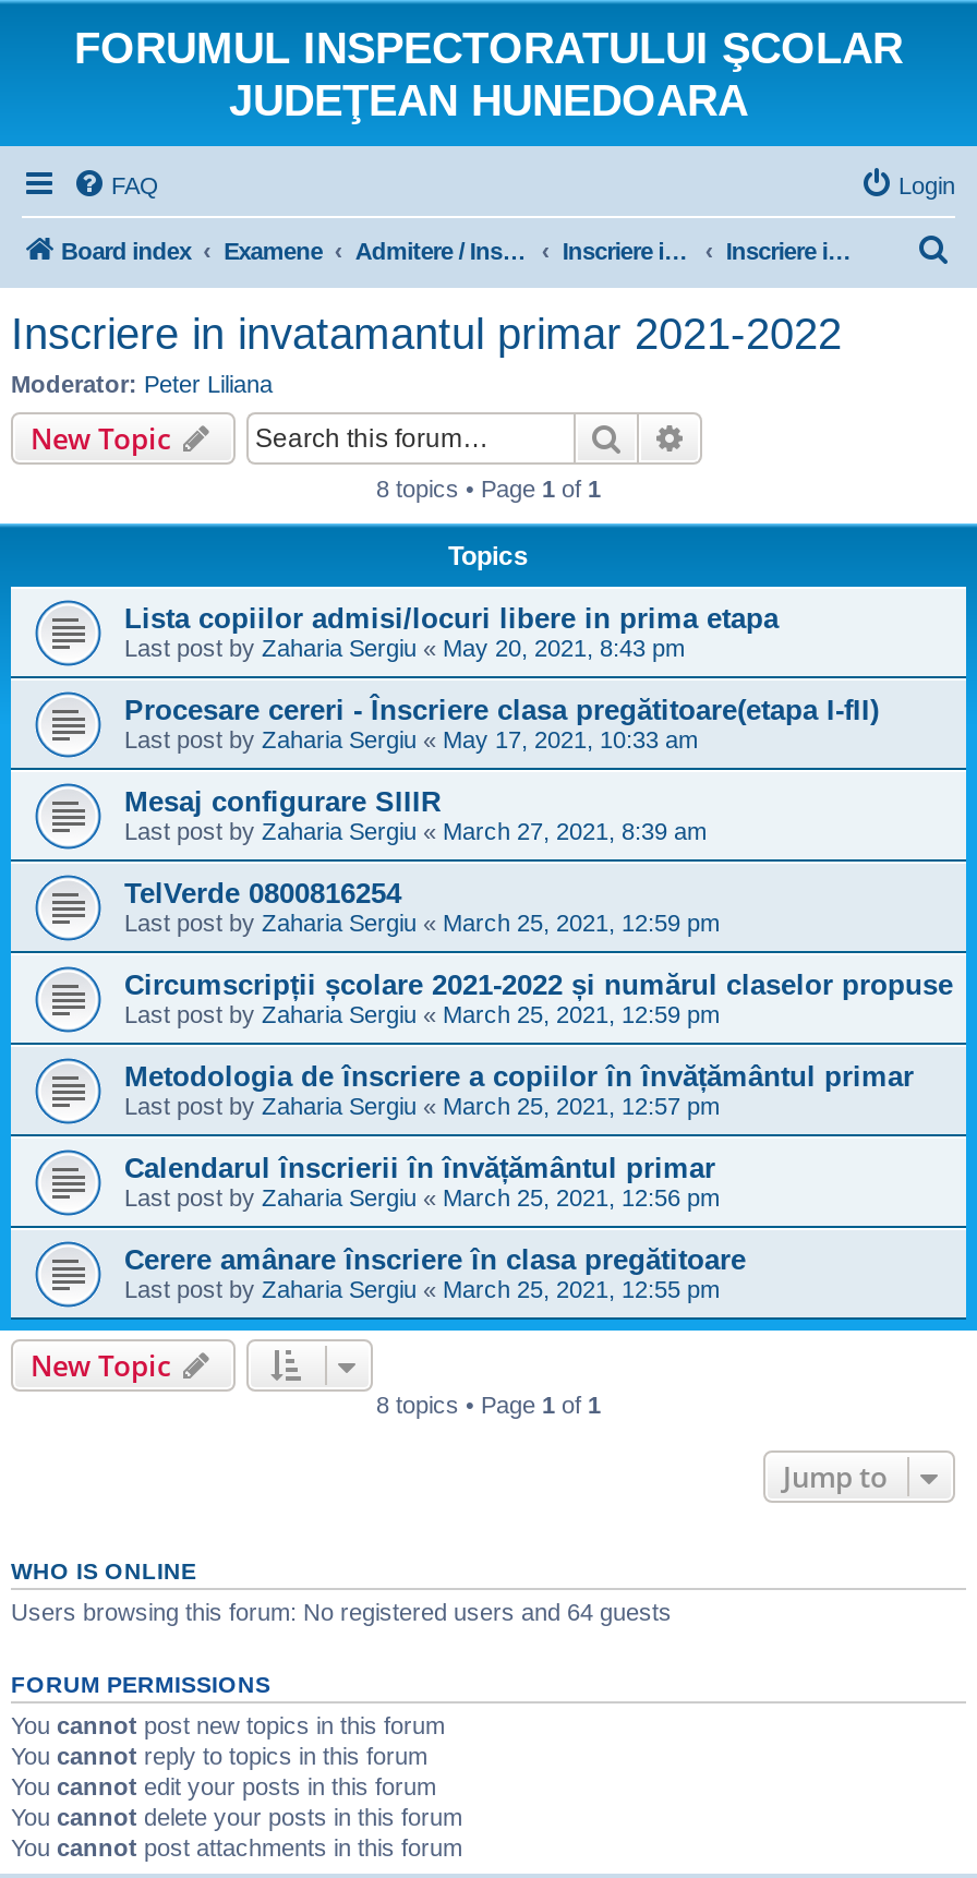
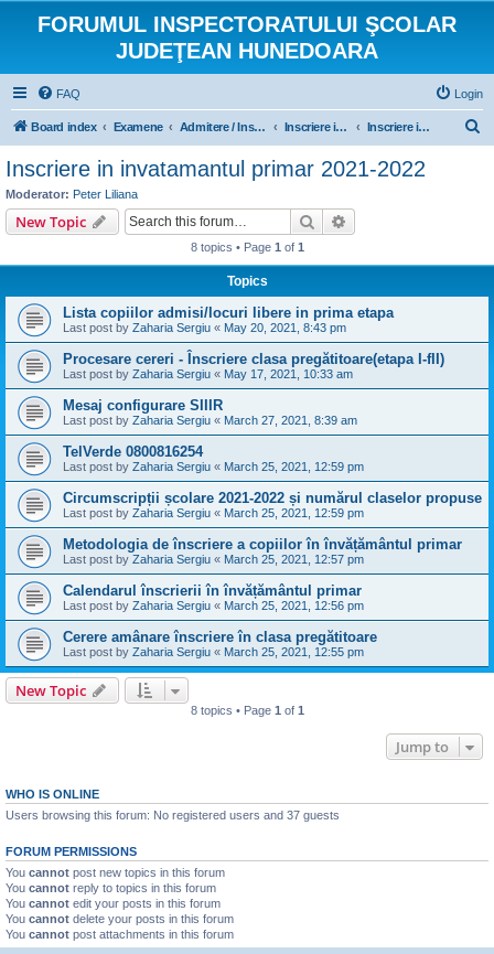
- Users browsing this forum: No registered users and 64 guests
+ Users browsing this forum: No registered users and 37 guests
